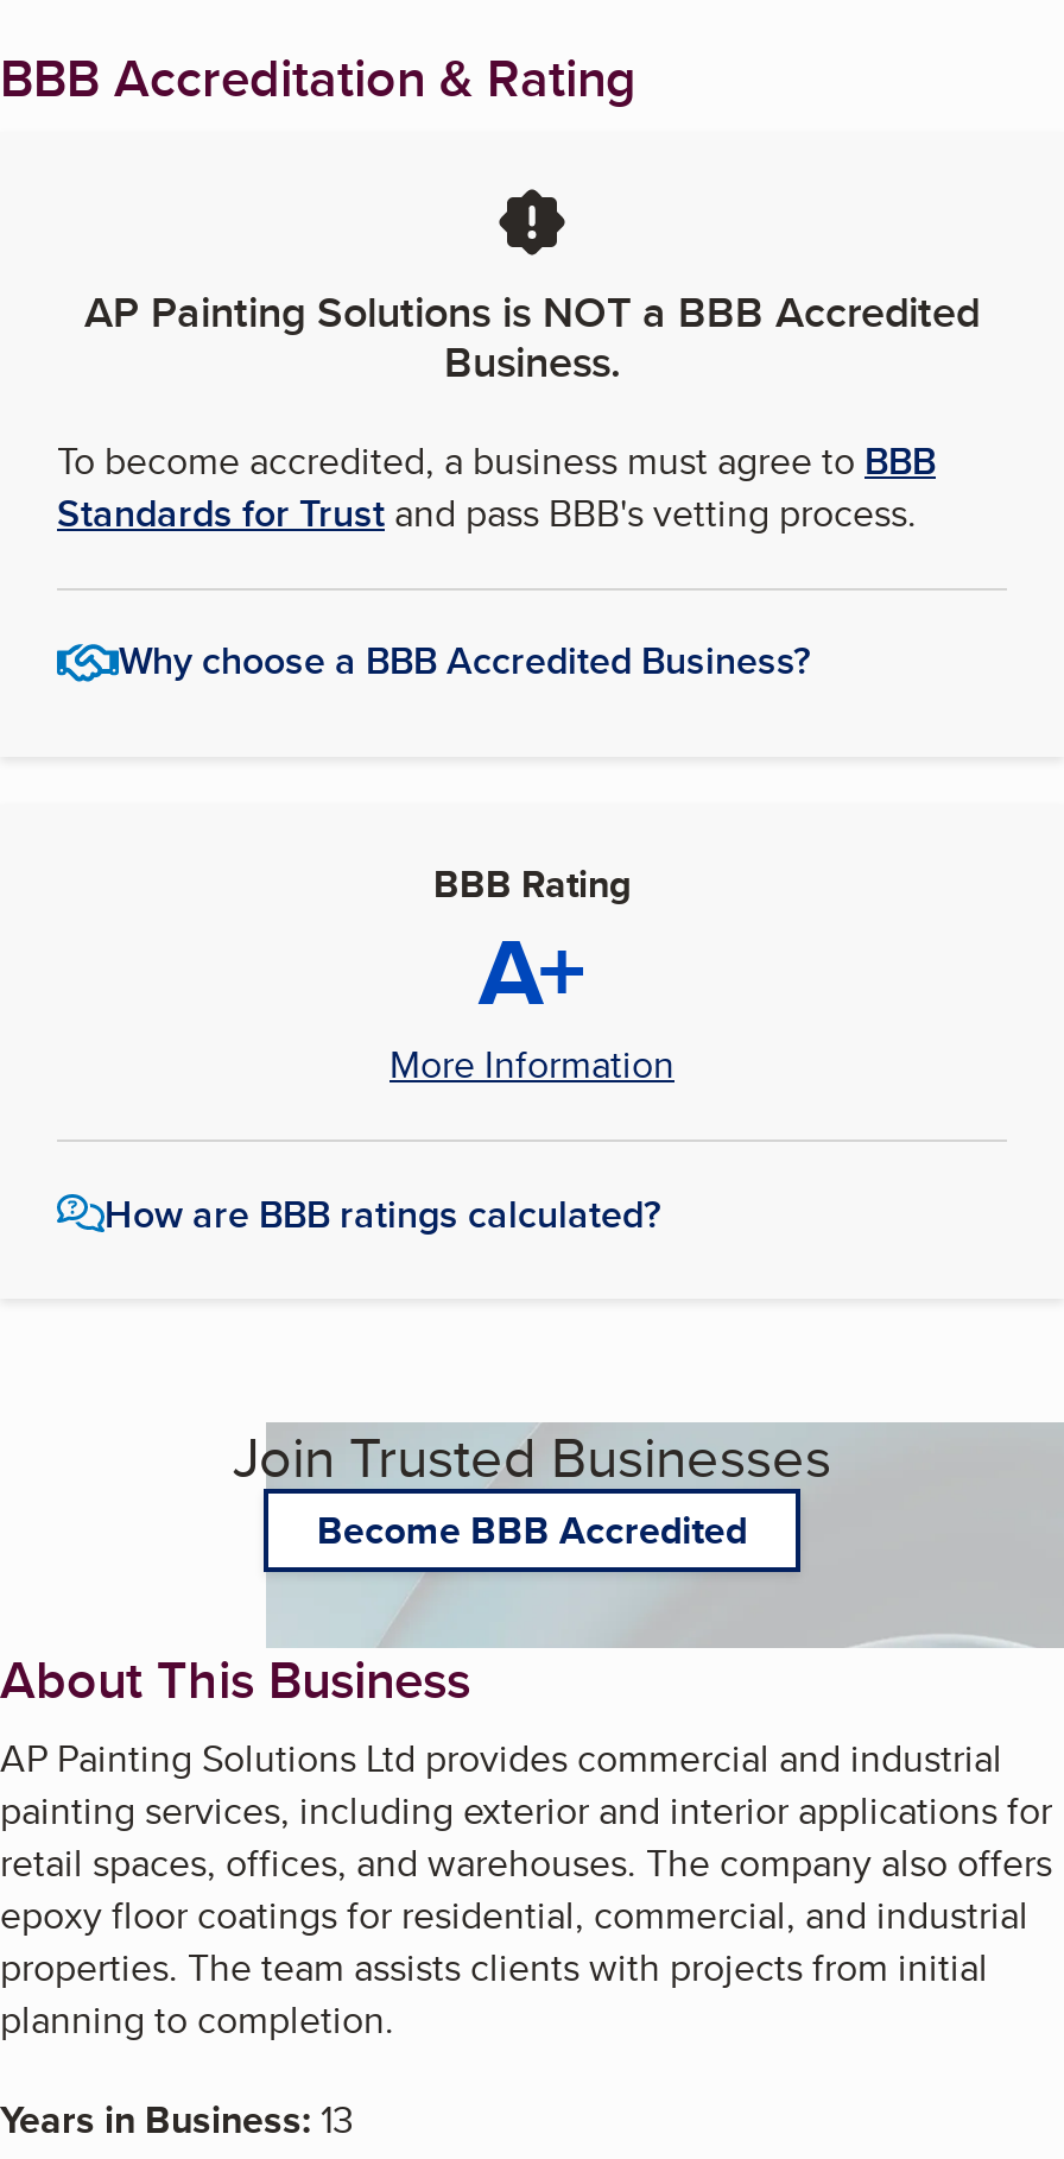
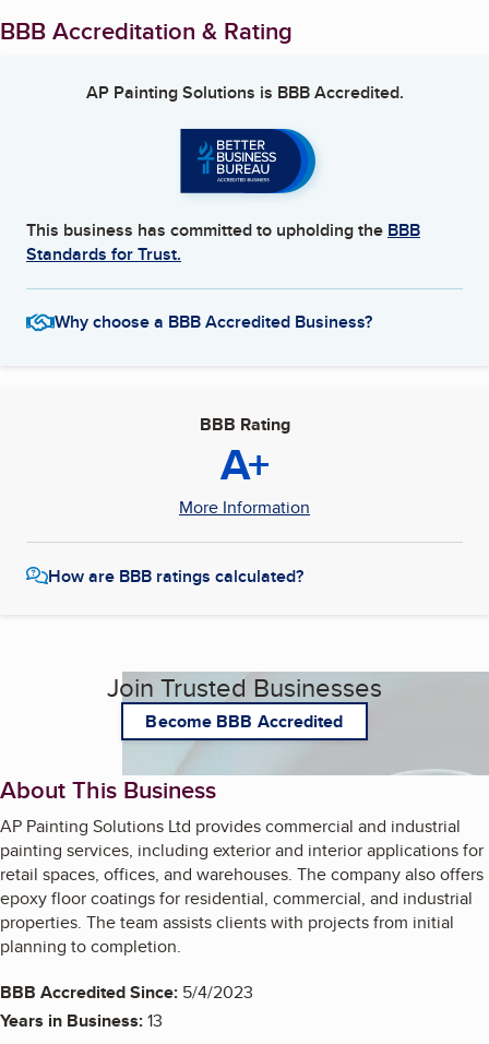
- AP Painting Solutions is NOT a BBB Accredited
- Business.
+ AP Painting Solutions is BBB Accredited.

- To become accredited, a business must agree to BBB
- Standards for Trust and pass BBB's vetting process.
+ This business has committed to upholding the BBB
+ Standards for Trust.

+ BBB Accredited Since: 5/4/2023
